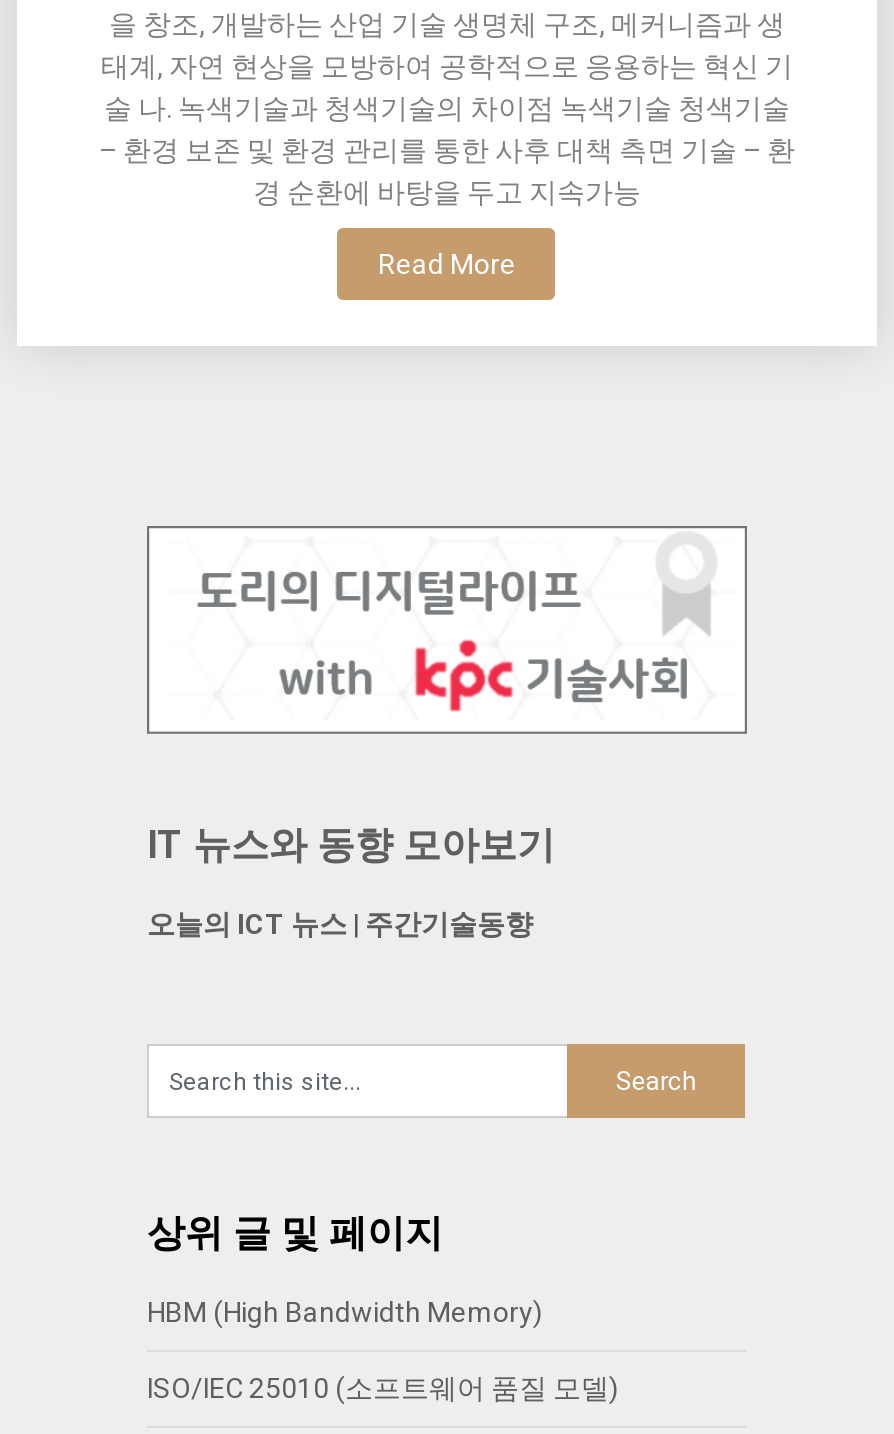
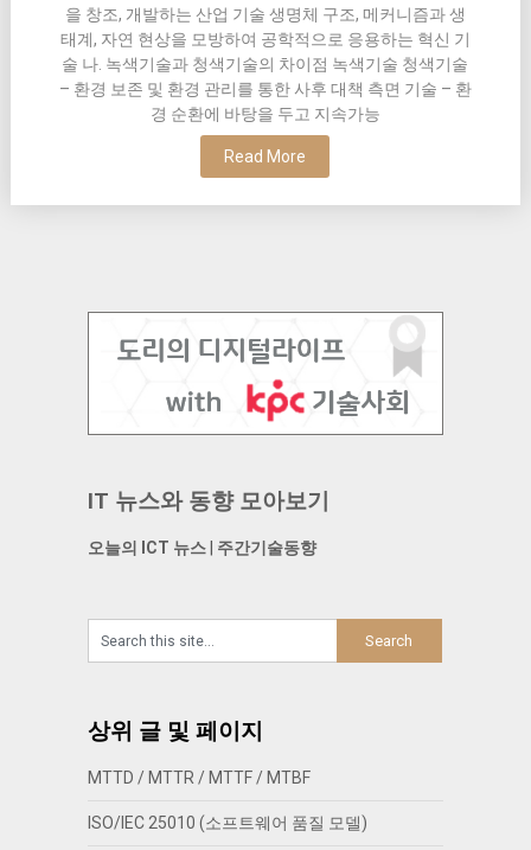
- HBM (High Bandwidth Memory)
+ MTTD / MTTR / MTTF / MTBF
